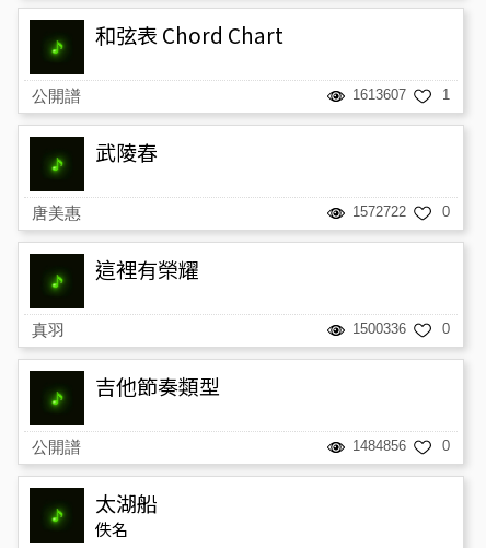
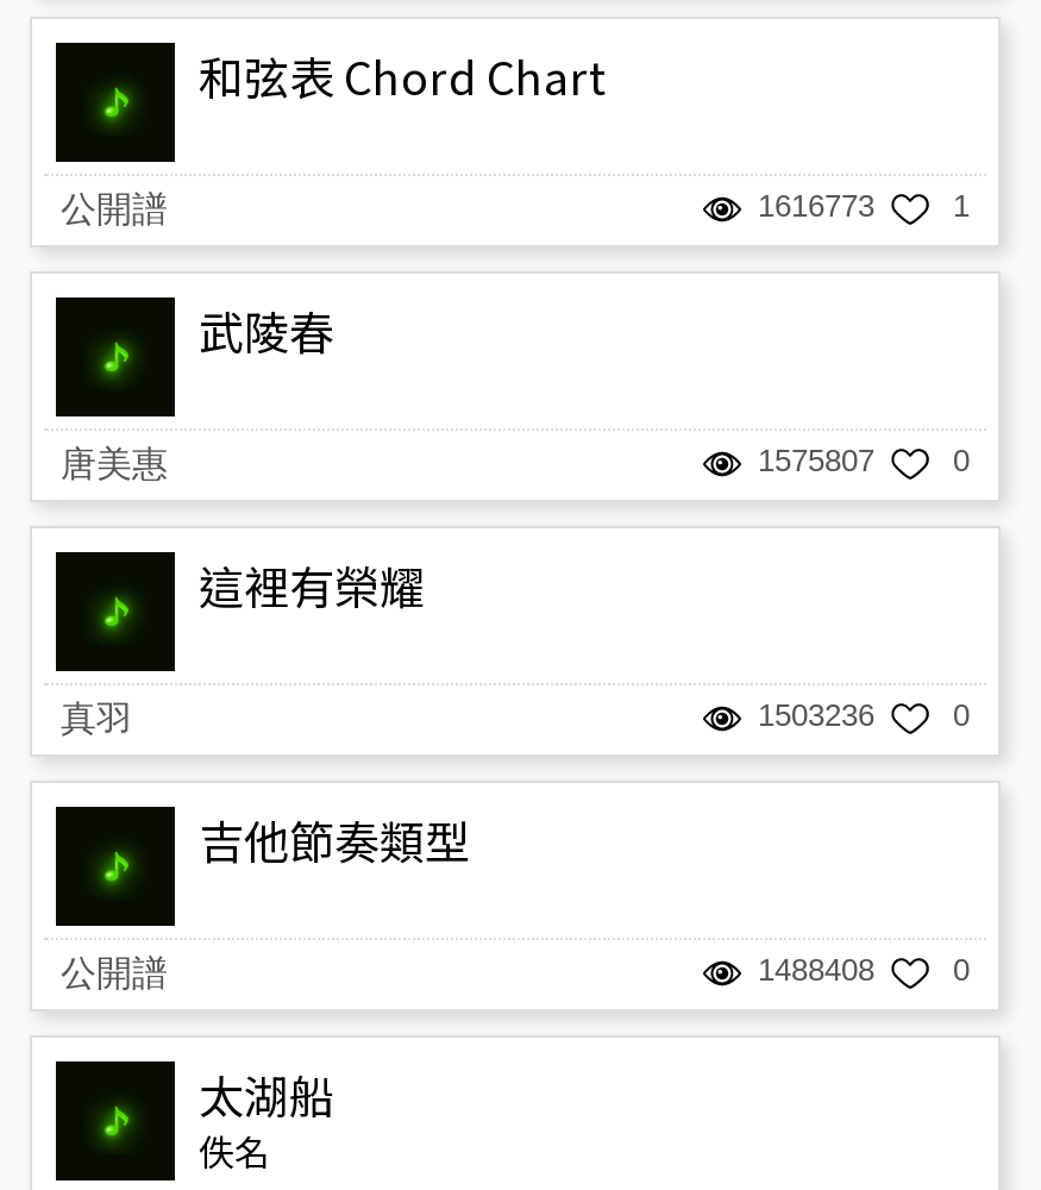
- 1613607
+ 1616773

- 1572722
+ 1575807

- 1500336
+ 1503236

- 1484856
+ 1488408
